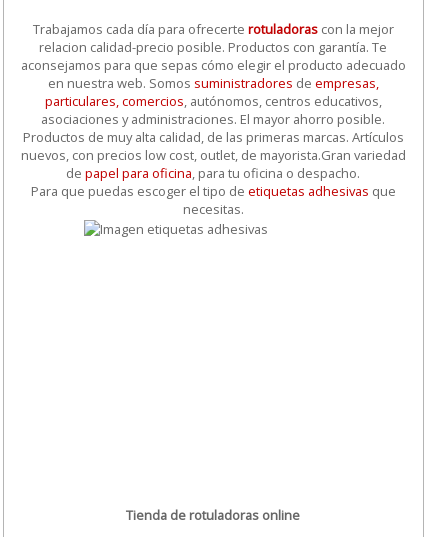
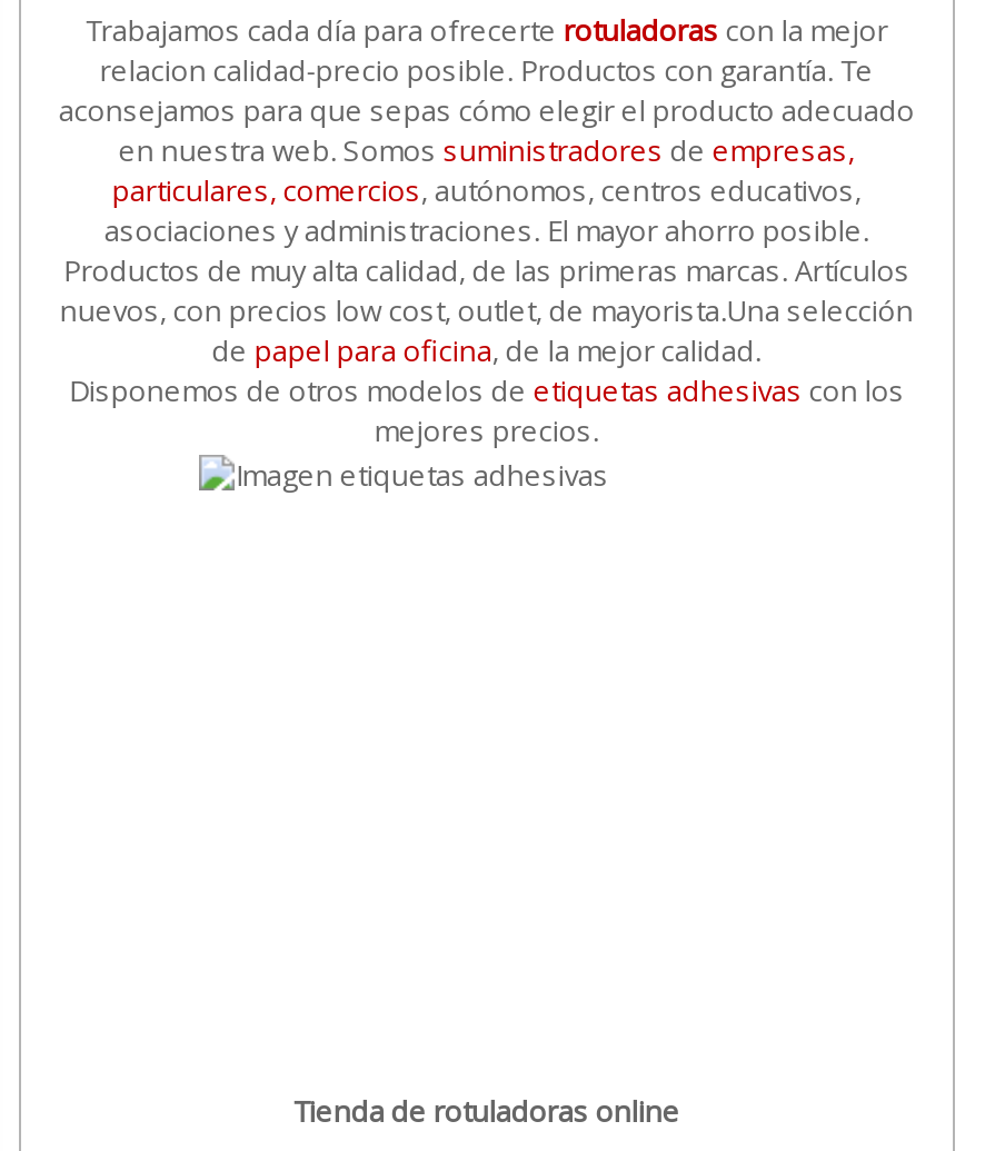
- nuevos, con precios low cost, outlet, de mayorista.Gran variedad
- de papel para oficina, para tu oficina o despacho.
- Para que puedas escoger el tipo de etiquetas adhesivas que
- necesitas.
+ nuevos, con precios low cost, outlet, de mayorista.Una selección
+ de papel para oficina, de la mejor calidad.
+ Disponemos de otros modelos de etiquetas adhesivas con los
+ mejores precios.
